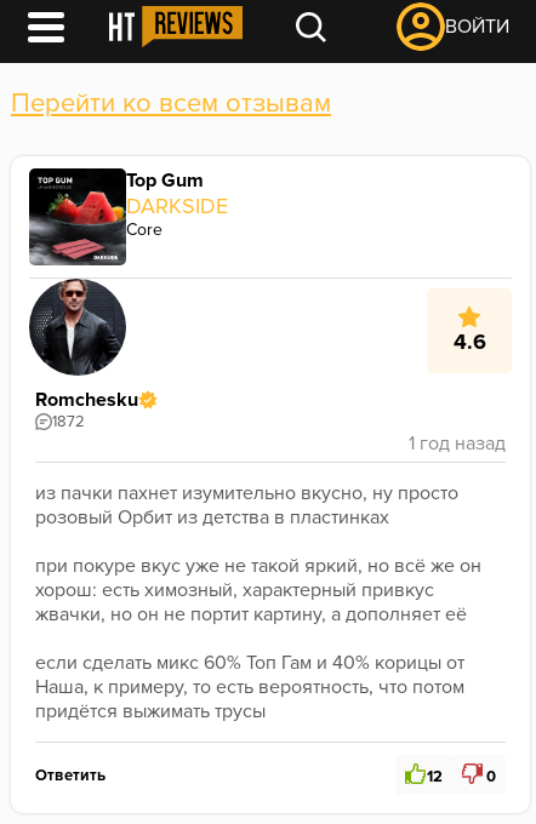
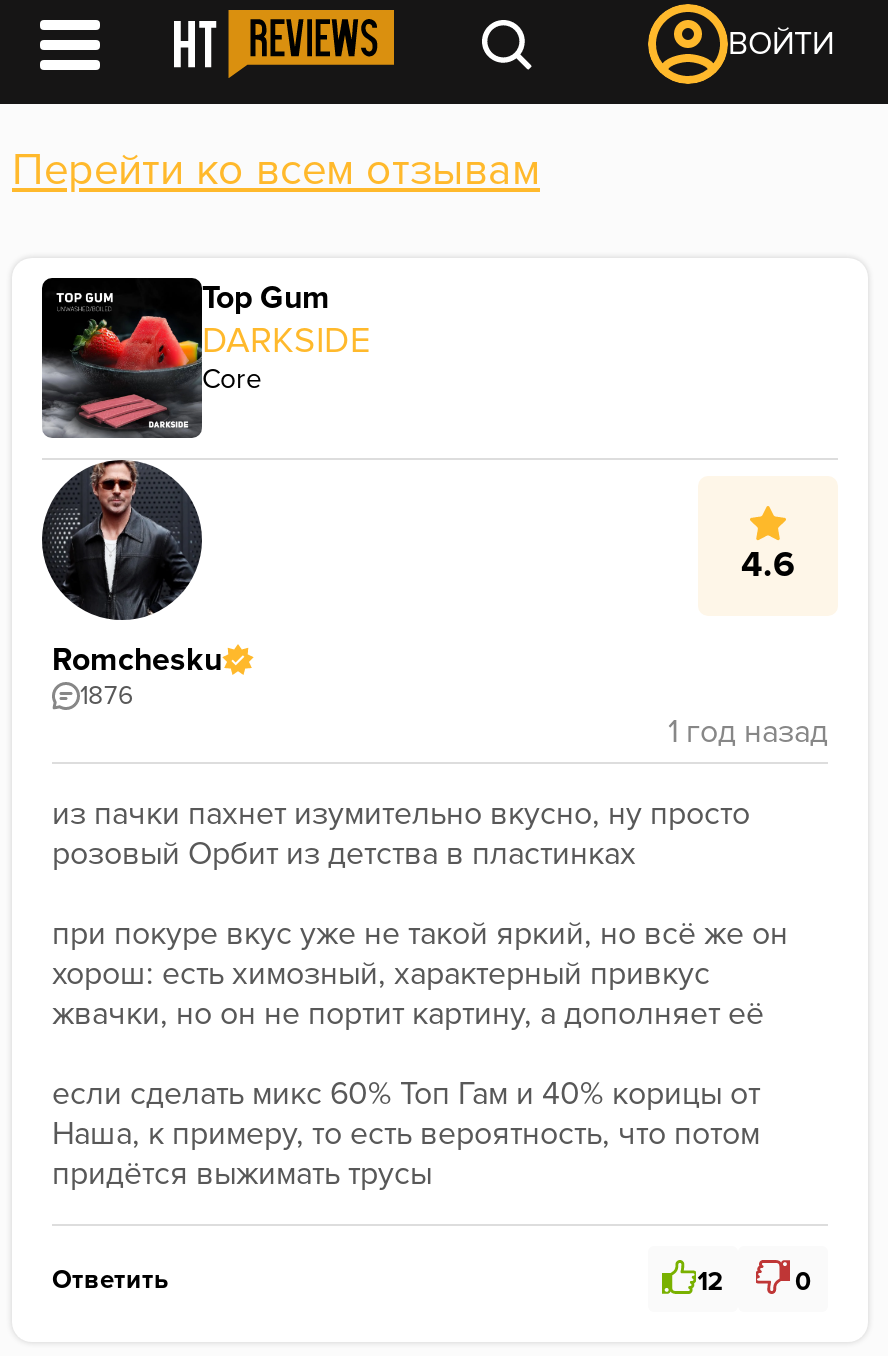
- 1872
+ 1876
